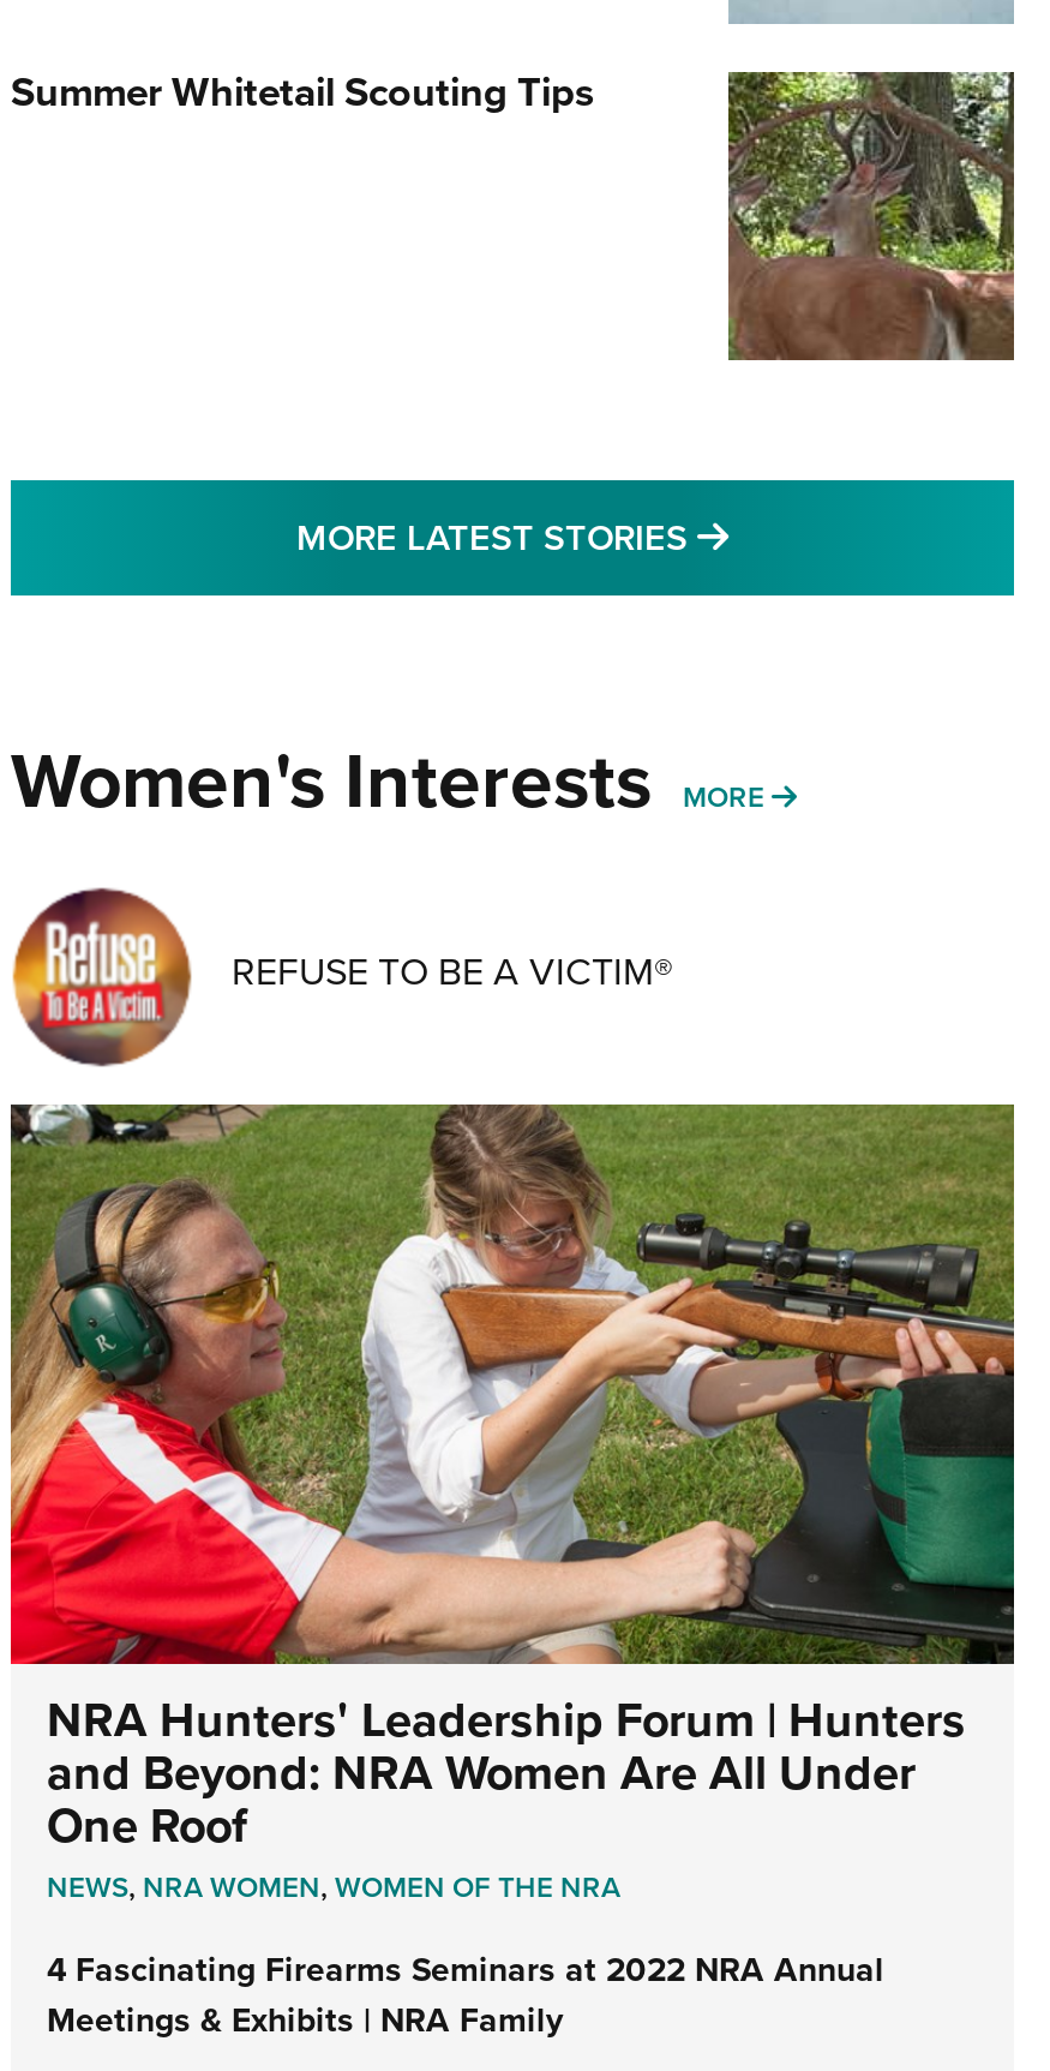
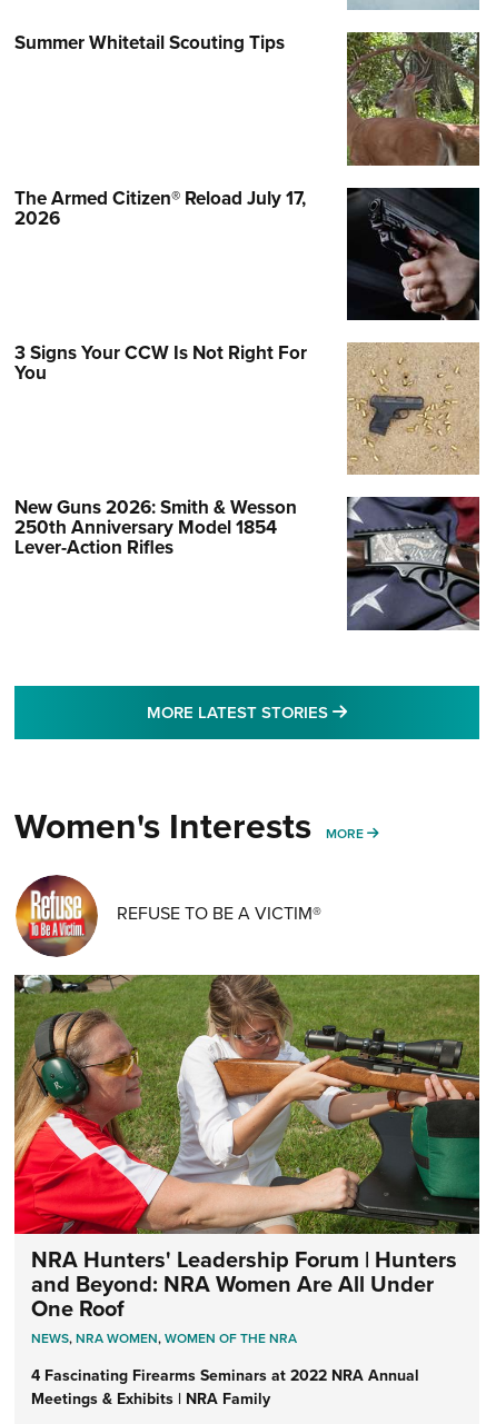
+ [image]
+ The Armed Citizen® Reload July 17,
+ 2026

+ [image]
+ 3 Signs Your CCW Is Not Right For
+ You

+ New Guns 2026: Smith & Wesson
+ 250th Anniversary Model 1854
+ Lever-Action Rifles

+ [image]
